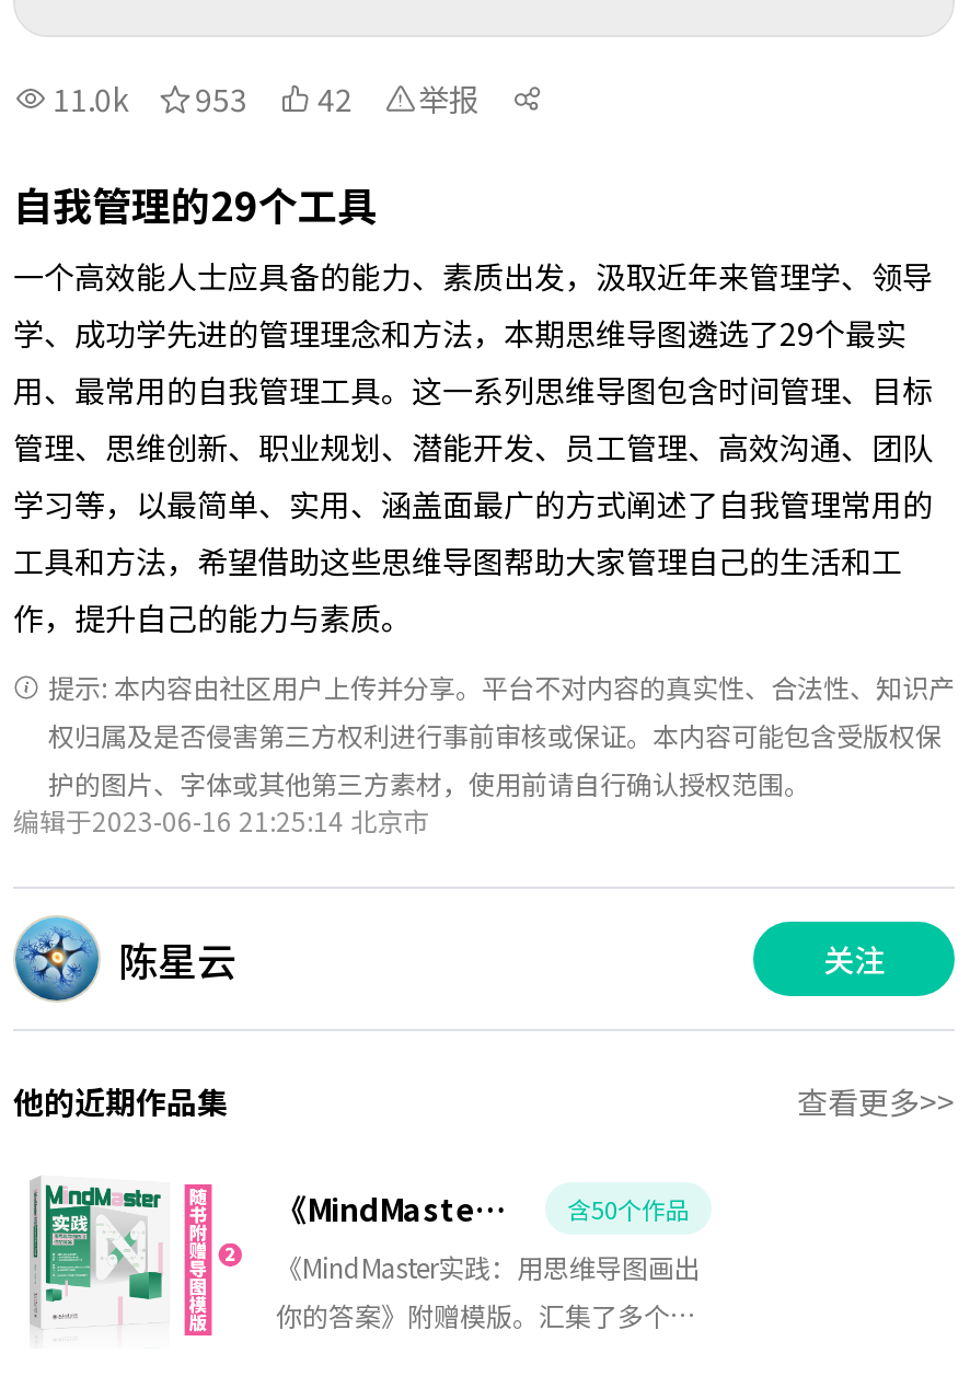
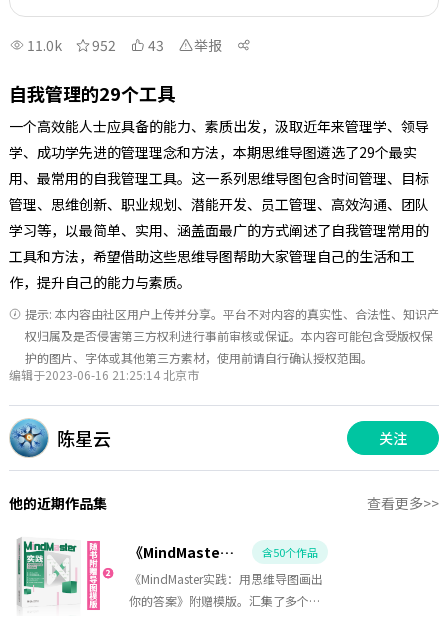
- 953
+ 952

- 42
+ 43
